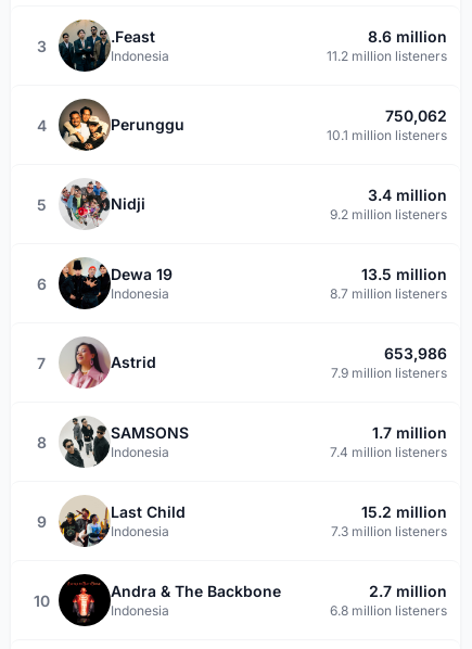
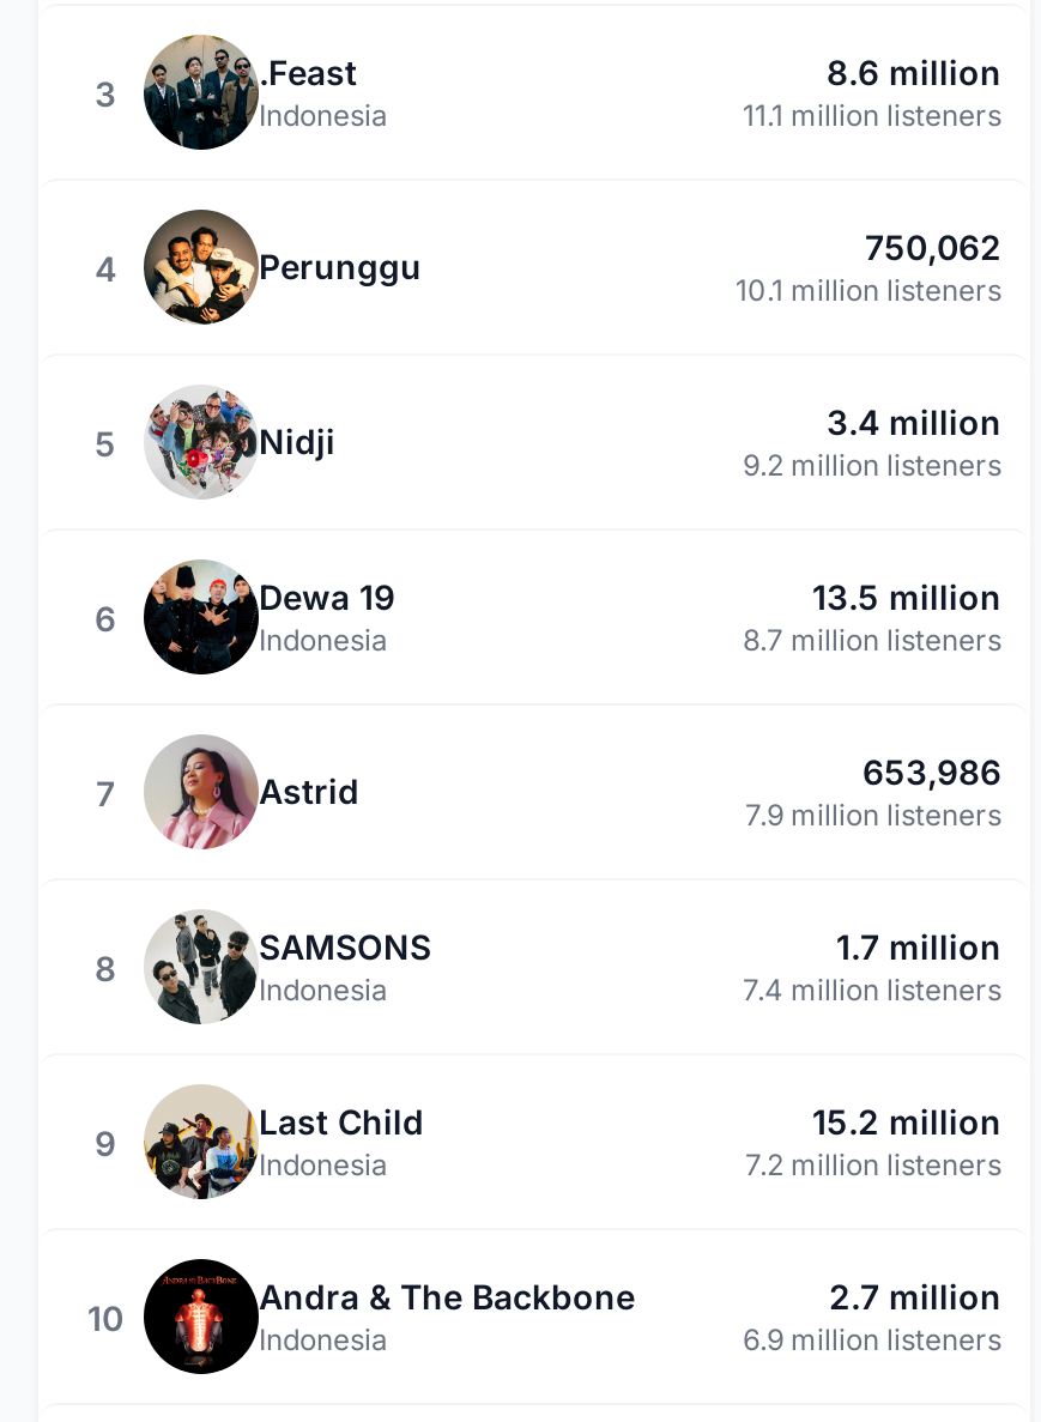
- 11.2 million listeners
+ 11.1 million listeners

- 7.3 million listeners
+ 7.2 million listeners

- 6.8 million listeners
+ 6.9 million listeners
